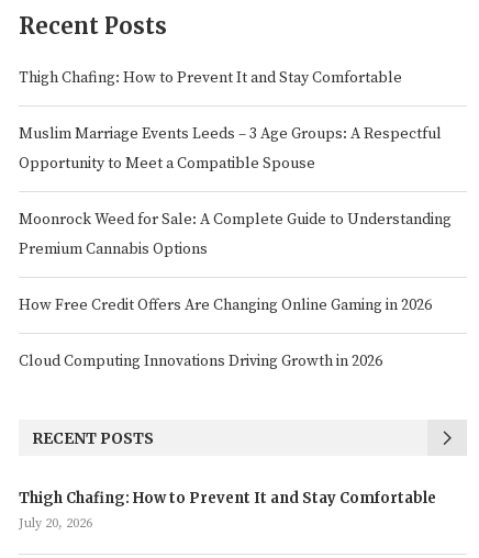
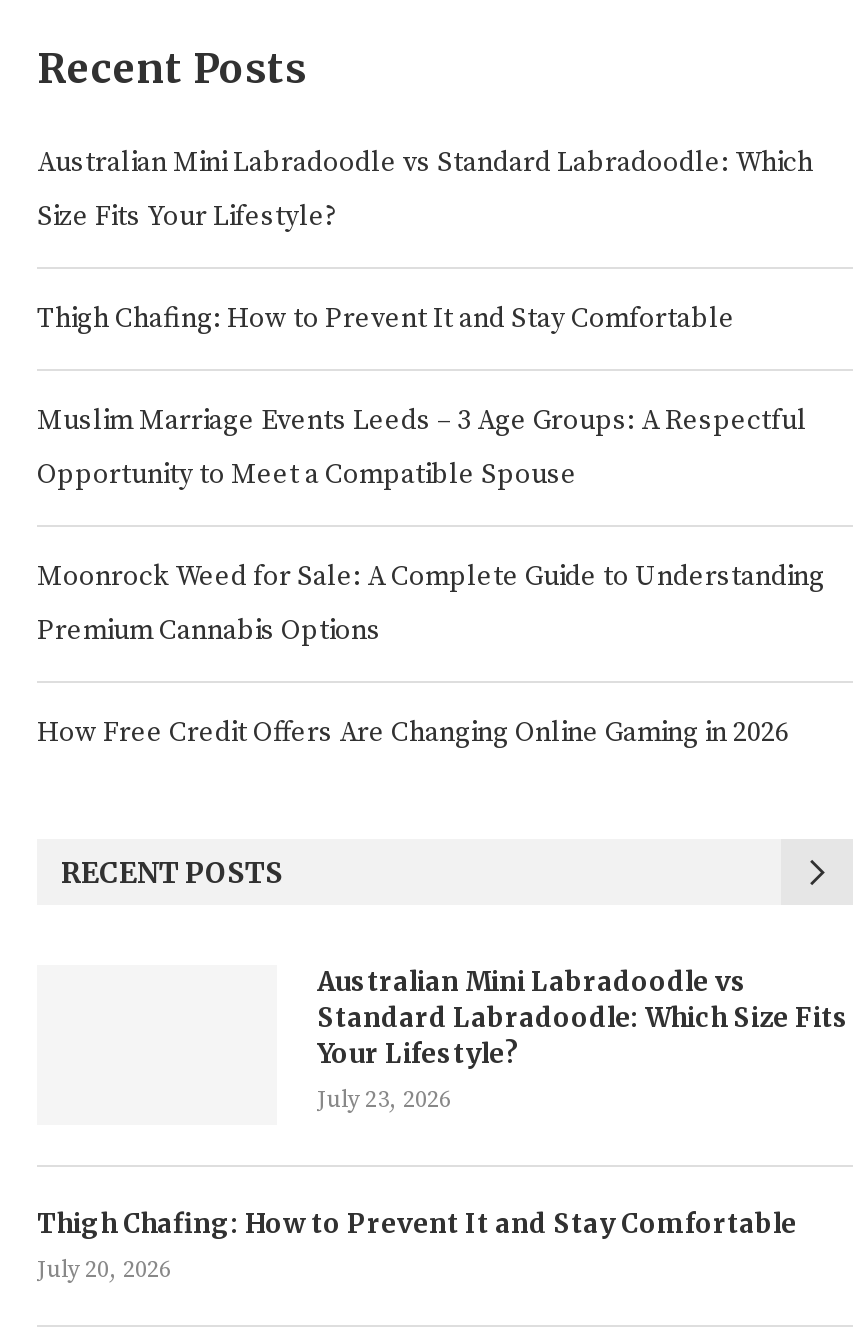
+ Australian Mini Labradoodle vs Standard Labradoodle: Which
+ Size Fits Your Lifestyle?

- Cloud Computing Innovations Driving Growth in 2026

+ Australian Mini Labradoodle vs
+ Standard Labradoodle: Which Size Fits
+ Your Lifestyle?
+ July 23, 2026
